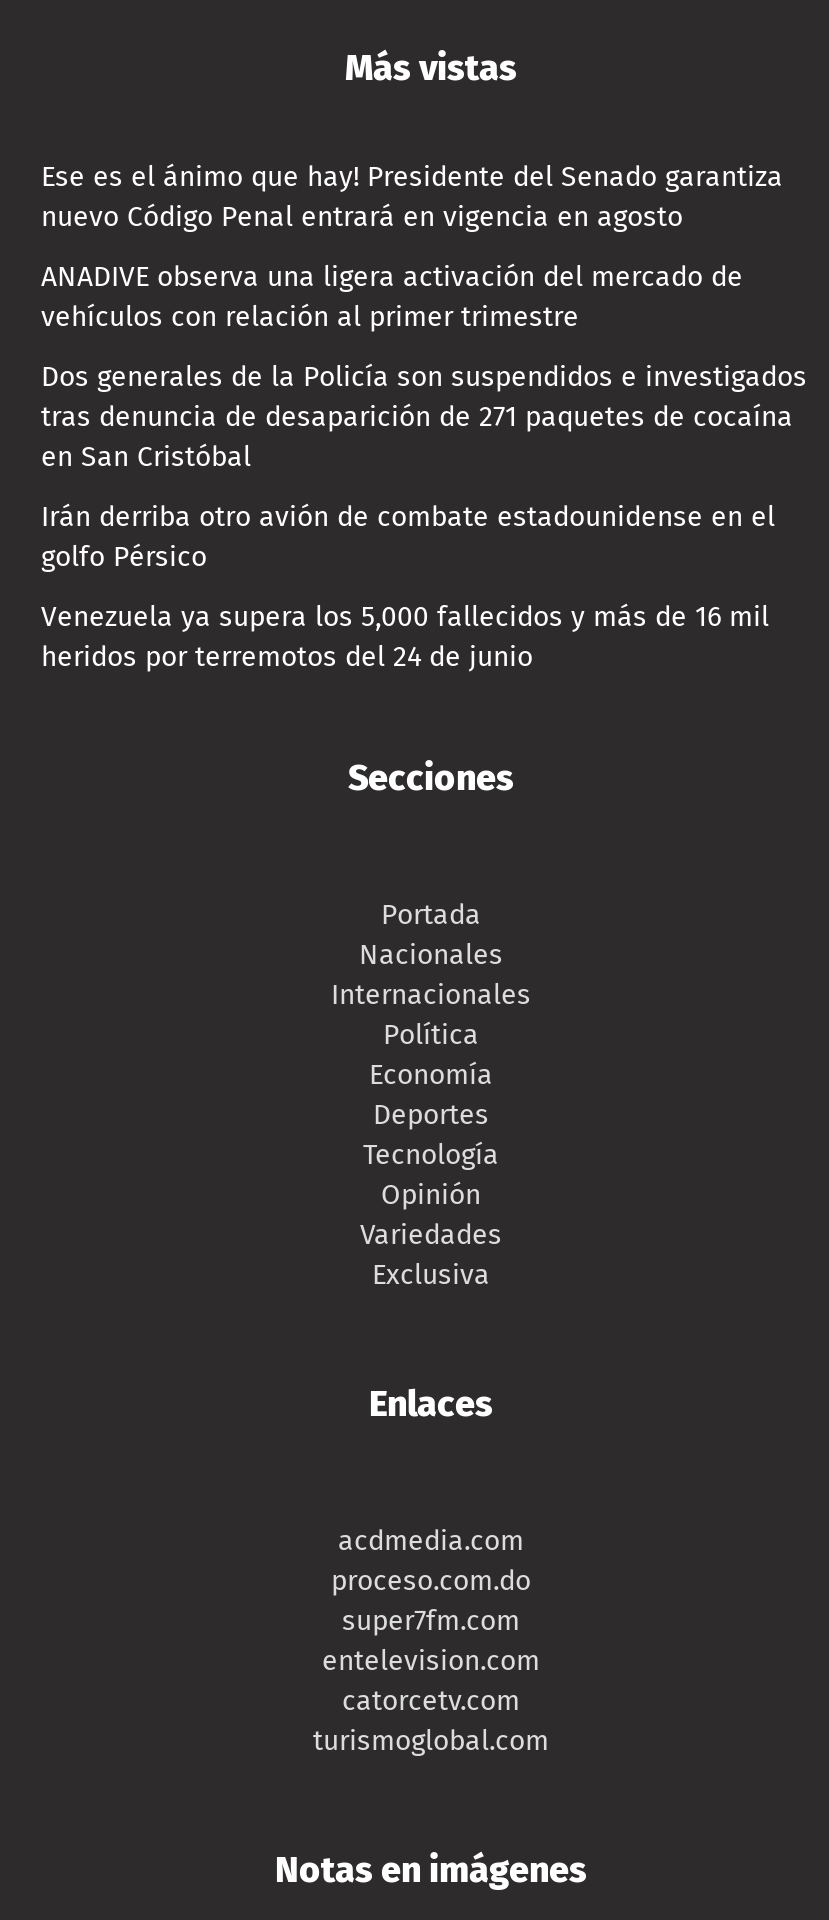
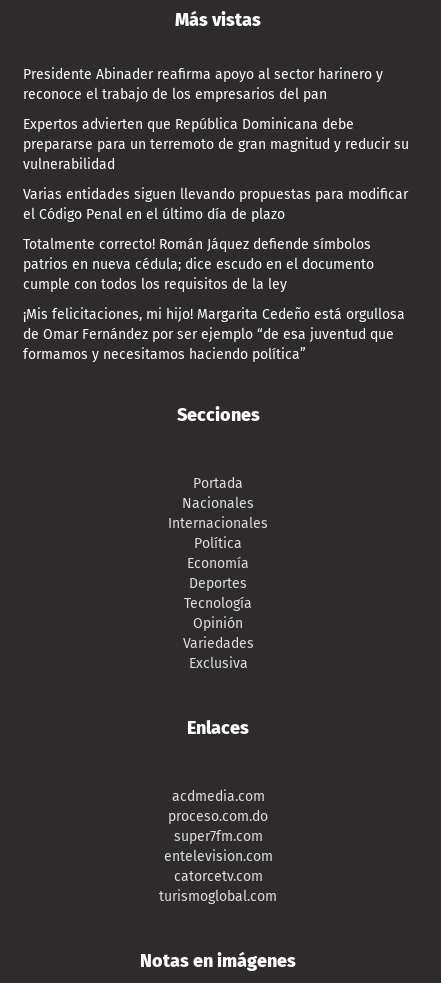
- Ese es el ánimo que hay! Presidente del Senado garantiza
- nuevo Código Penal entrará en vigencia en agosto
+ Presidente Abinader reafirma apoyo al sector harinero y
+ reconoce el trabajo de los empresarios del pan

- ANADIVE observa una ligera activación del mercado de
- vehículos con relación al primer trimestre
+ Expertos advierten que República Dominicana debe
+ prepararse para un terremoto de gran magnitud y reducir su
+ vulnerabilidad

- Dos generales de la Policía son suspendidos e investigados
- tras denuncia de desaparición de 271 paquetes de cocaína
- en San Cristóbal
+ Varias entidades siguen llevando propuestas para modificar
+ el Código Penal en el último día de plazo

- Irán derriba otro avión de combate estadounidense en el
- golfo Pérsico
+ Totalmente correcto! Román Jáquez defiende símbolos
+ patrios en nueva cédula; dice escudo en el documento
+ cumple con todos los requisitos de la ley

- Venezuela ya supera los 5,000 fallecidos y más de 16 mil
- heridos por terremotos del 24 de junio
+ ¡Mis felicitaciones, mi hijo! Margarita Cedeño está orgullosa
+ de Omar Fernández por ser ejemplo “de esa juventud que
+ formamos y necesitamos haciendo política”
